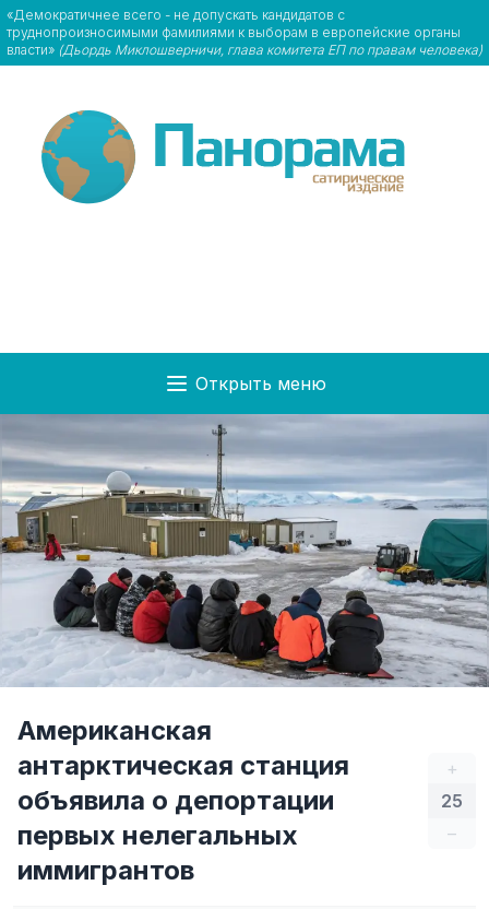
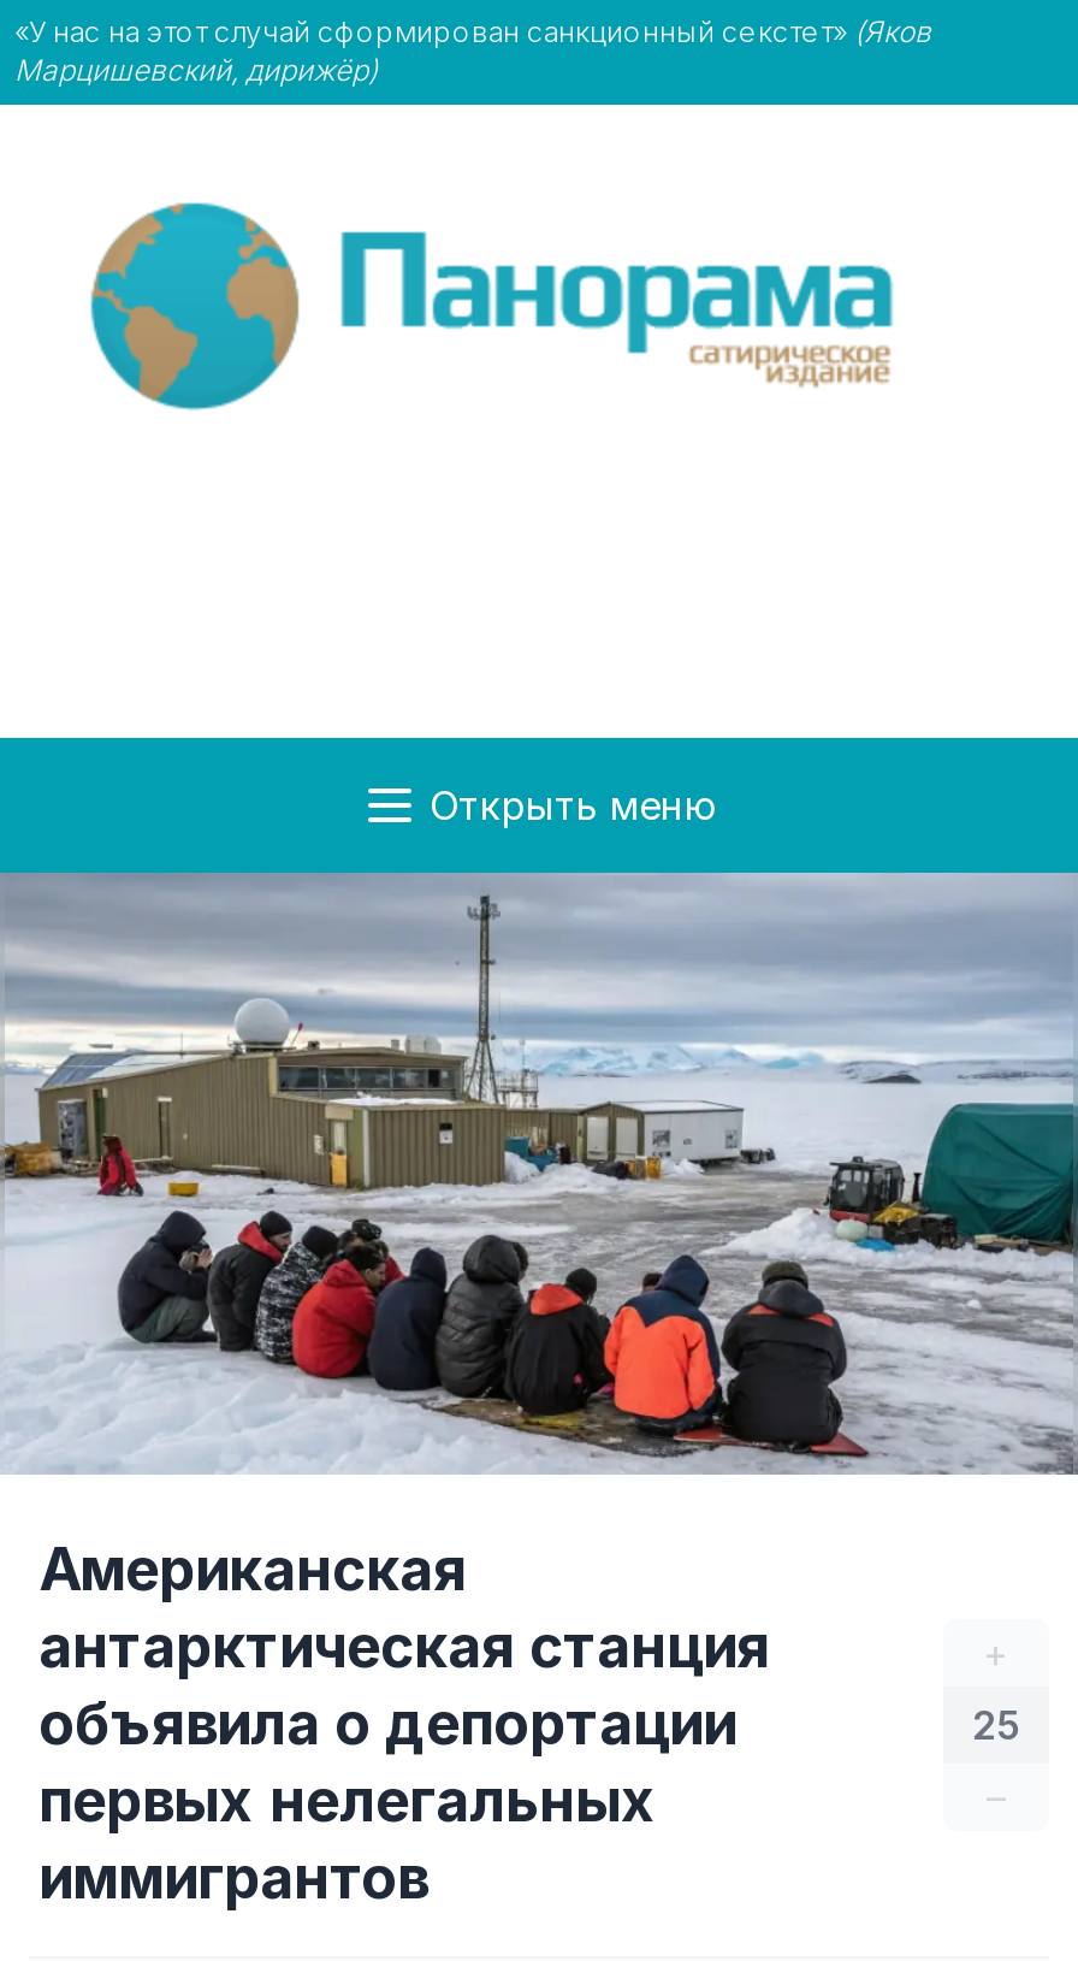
- «Демократичнее всего - не допускать кандидатов с
- труднопроизносимыми фамилиями к выборам в европейские органы
- власти» (Дьордь Миклошверничи, глава комитета ЕП по правам человека)
+ «У нас на этот случай сформирован санкционный секстет» (Яков
+ Марцишевский, дирижёр)
